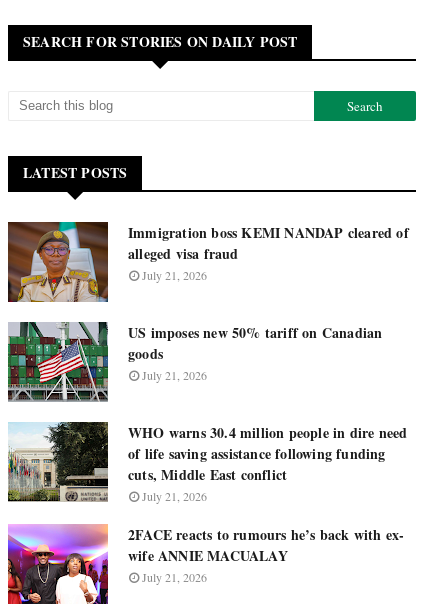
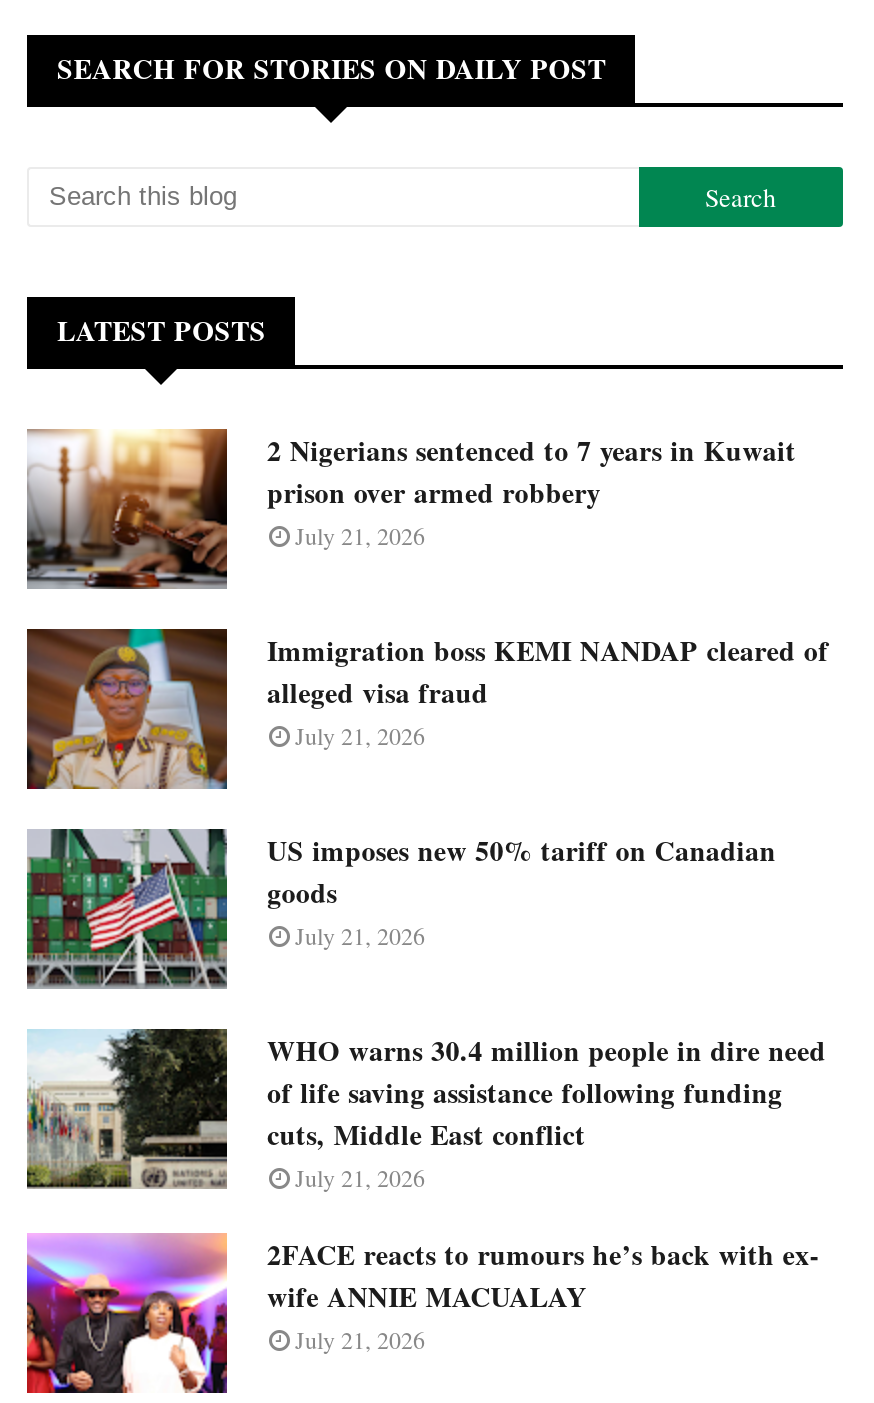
+ [image]
+ 2 Nigerians sentenced to 7 years in Kuwait
+ prison over armed robbery
+ July 21, 2026
